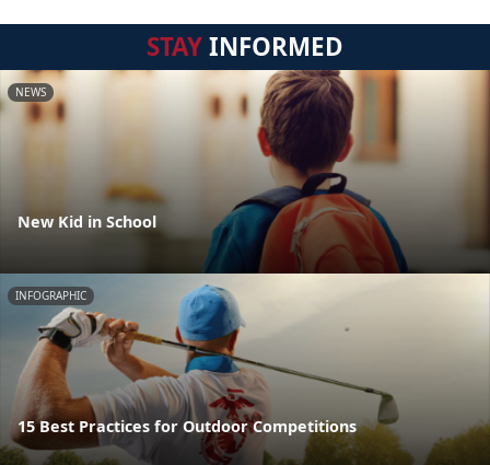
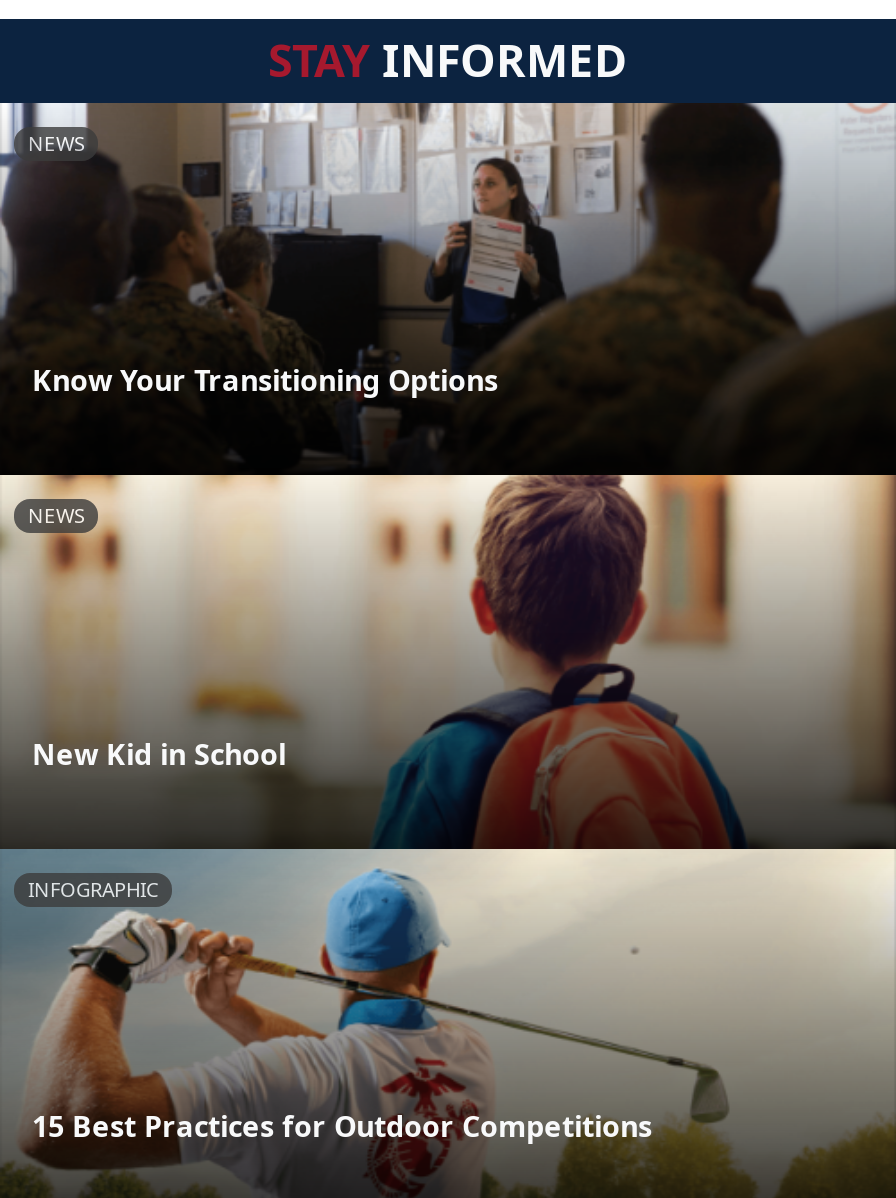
+ [image]
+ NEWS

+ Know Your Transitioning Options
